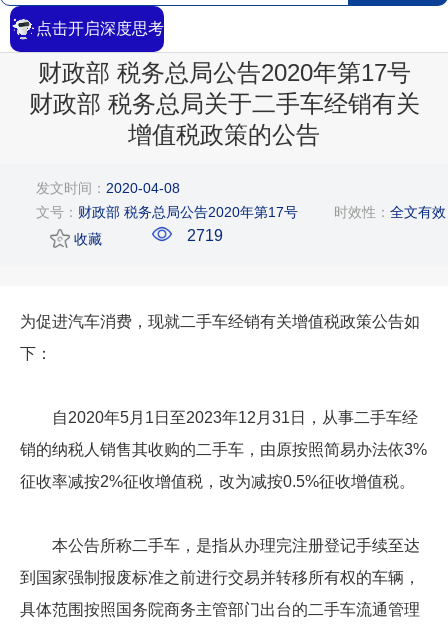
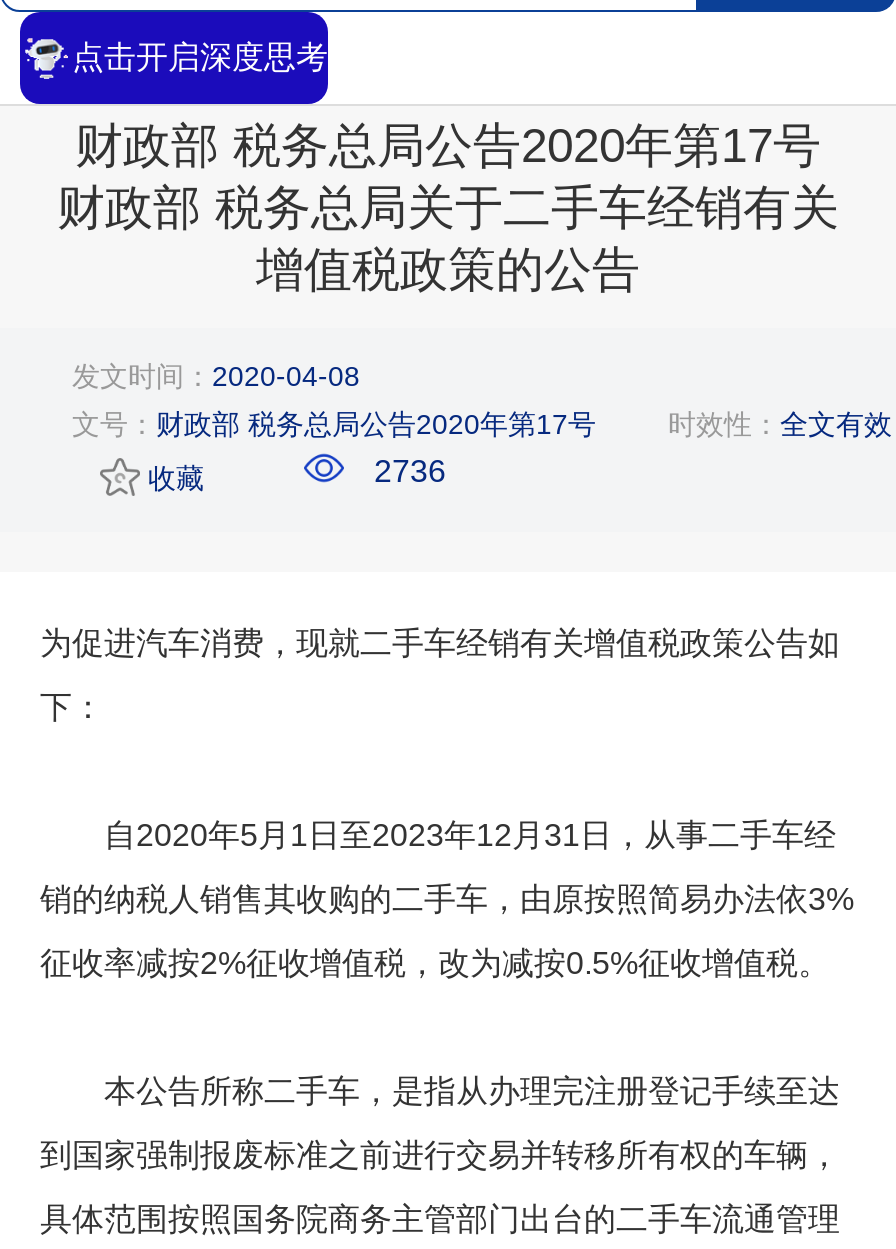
- 2719
+ 2736
